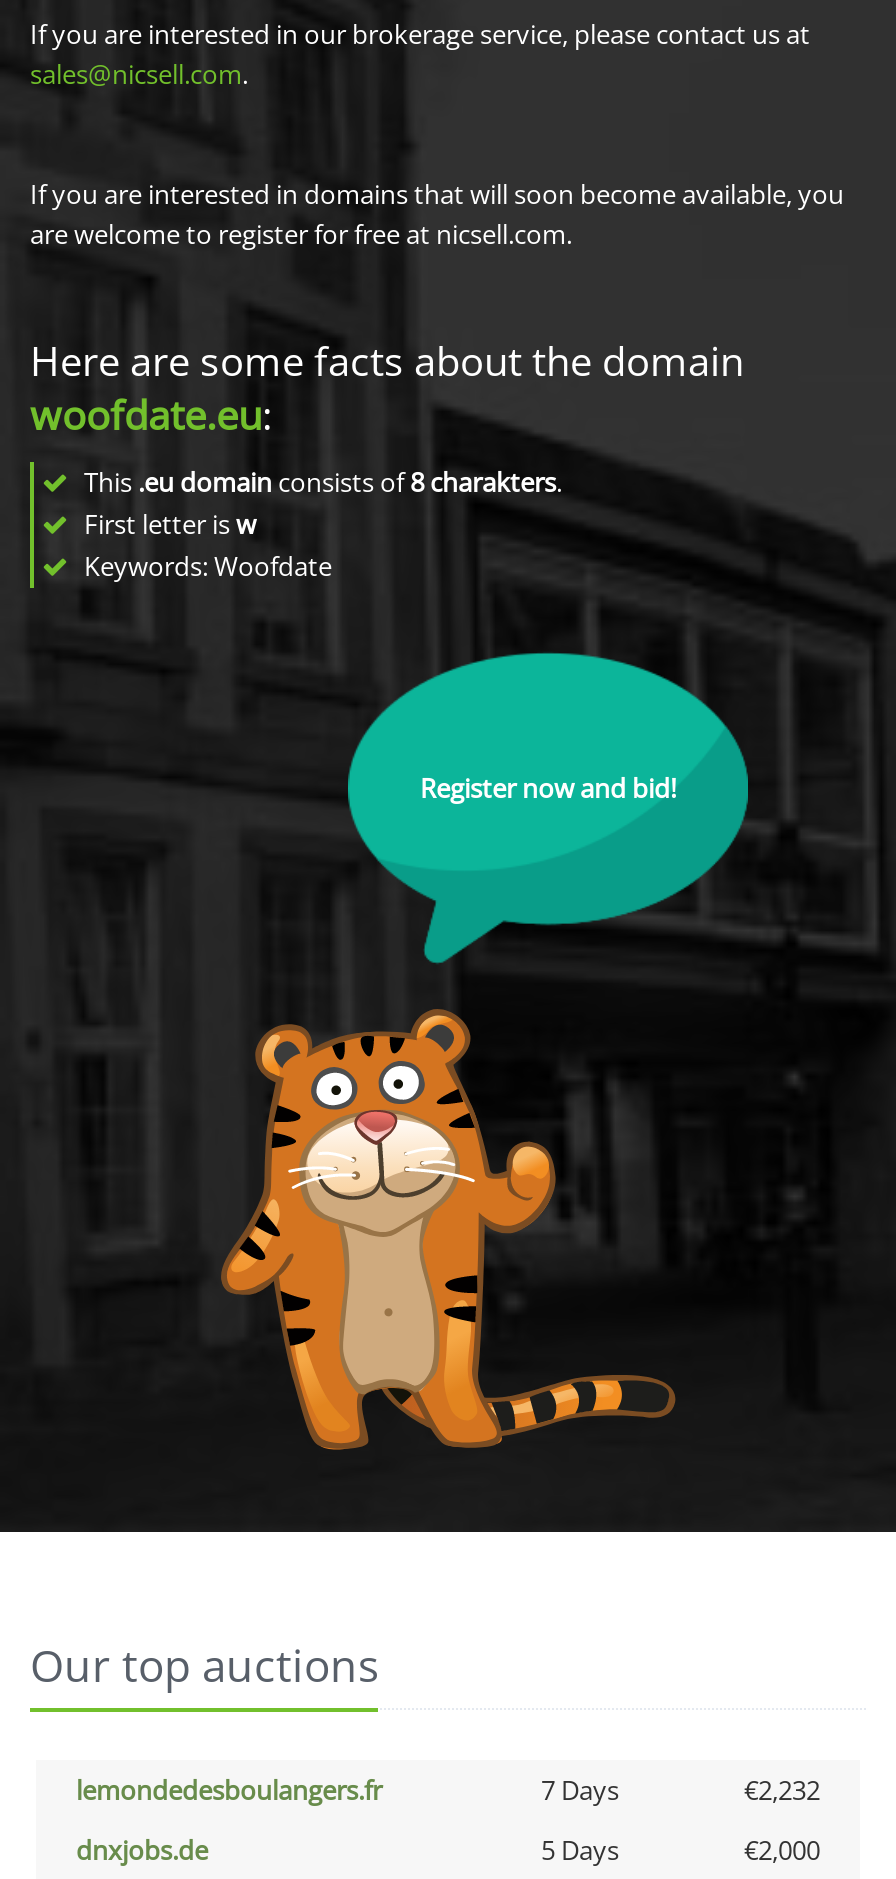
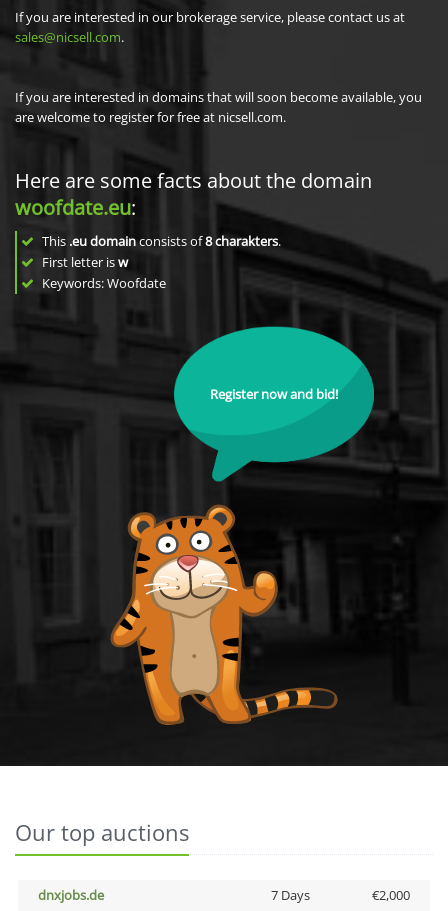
- lemondedesboulangers.fr
- 7 Days
- €2,232

- 5 Days
+ 7 Days
